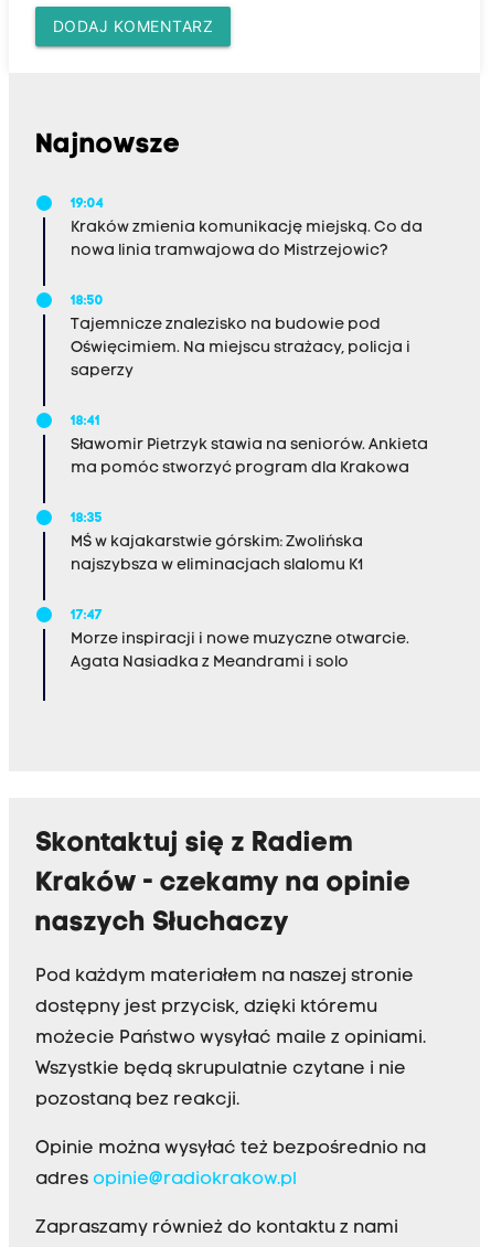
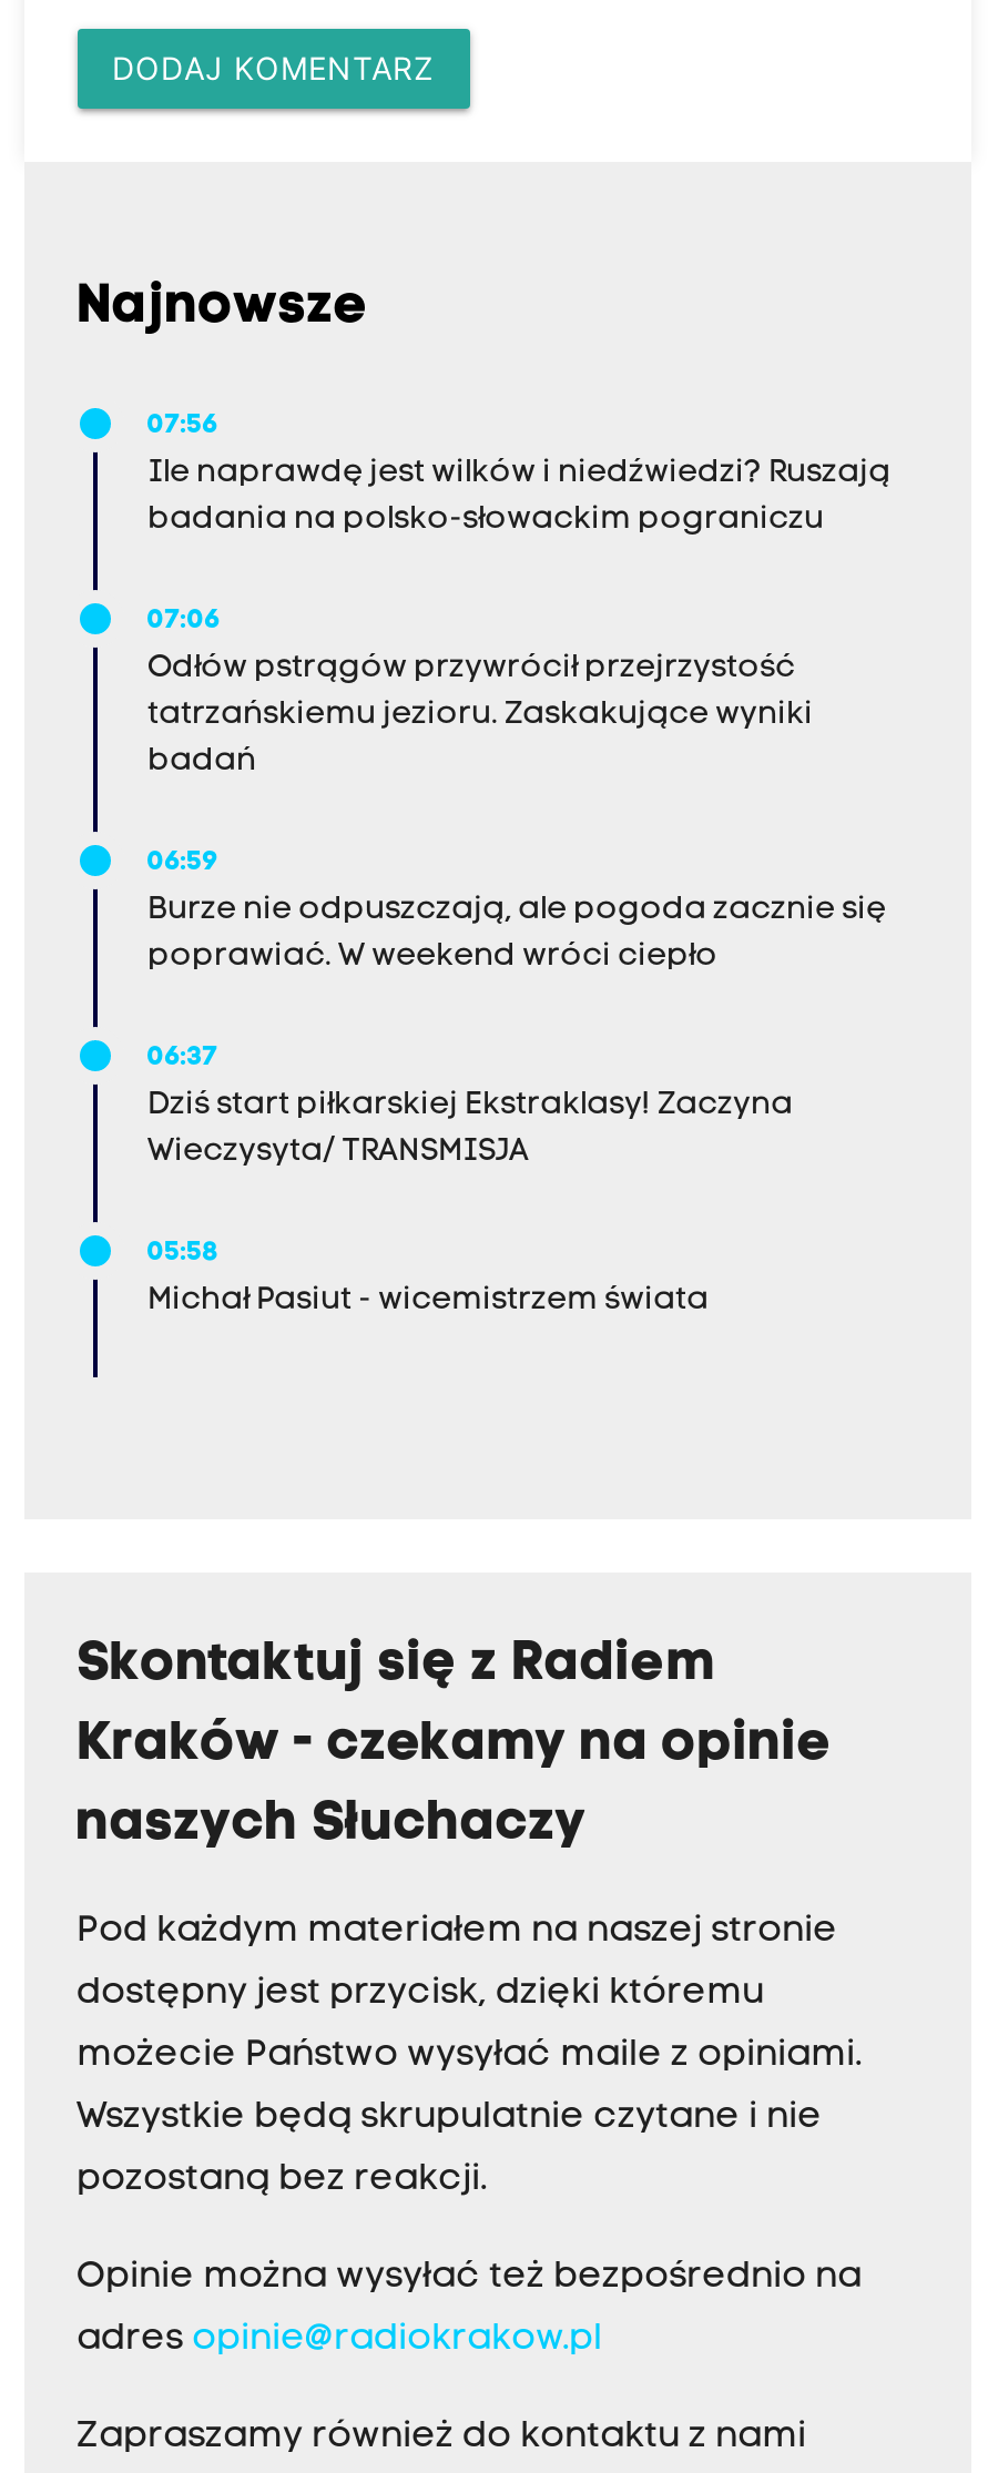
- 19:04
+ 07:56

- Kraków zmienia komunikację miejską. Co da
- nowa linia tramwajowa do Mistrzejowic?
+ Ile naprawdę jest wilków i niedźwiedzi? Ruszają
+ badania na polsko-słowackim pograniczu

- 18:50
+ 07:06

- Tajemnicze znalezisko na budowie pod
- Oświęcimiem. Na miejscu strażacy, policja i
- saperzy
+ Odłów pstrągów przywrócił przejrzystość
+ tatrzańskiemu jezioru. Zaskakujące wyniki
+ badań

- 18:41
+ 06:59

- Sławomir Pietrzyk stawia na seniorów. Ankieta
- ma pomóc stworzyć program dla Krakowa
+ Burze nie odpuszczają, ale pogoda zacznie się
+ poprawiać. W weekend wróci ciepło

- 18:35
+ 06:37

- MŚ w kajakarstwie górskim: Zwolińska
- najszybsza w eliminacjach slalomu K1
+ Dziś start piłkarskiej Ekstraklasy! Zaczyna
+ Wieczysyta/ TRANSMISJA

- 17:47
+ 05:58

- Morze inspiracji i nowe muzyczne otwarcie.
- Agata Nasiadka z Meandrami i solo
+ Michał Pasiut - wicemistrzem świata
